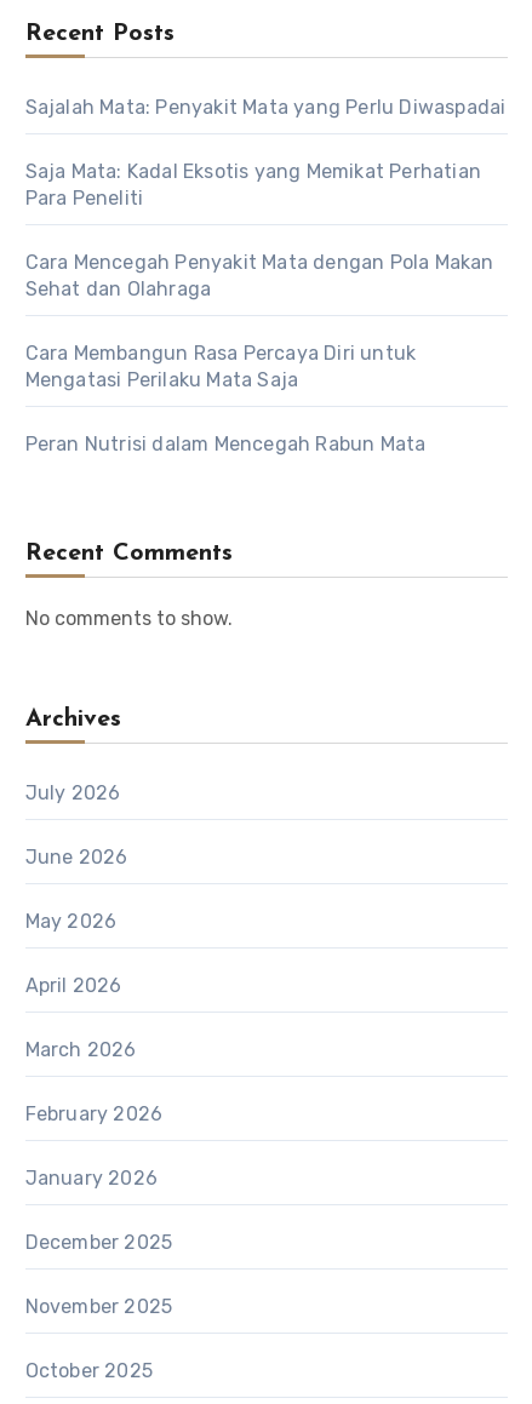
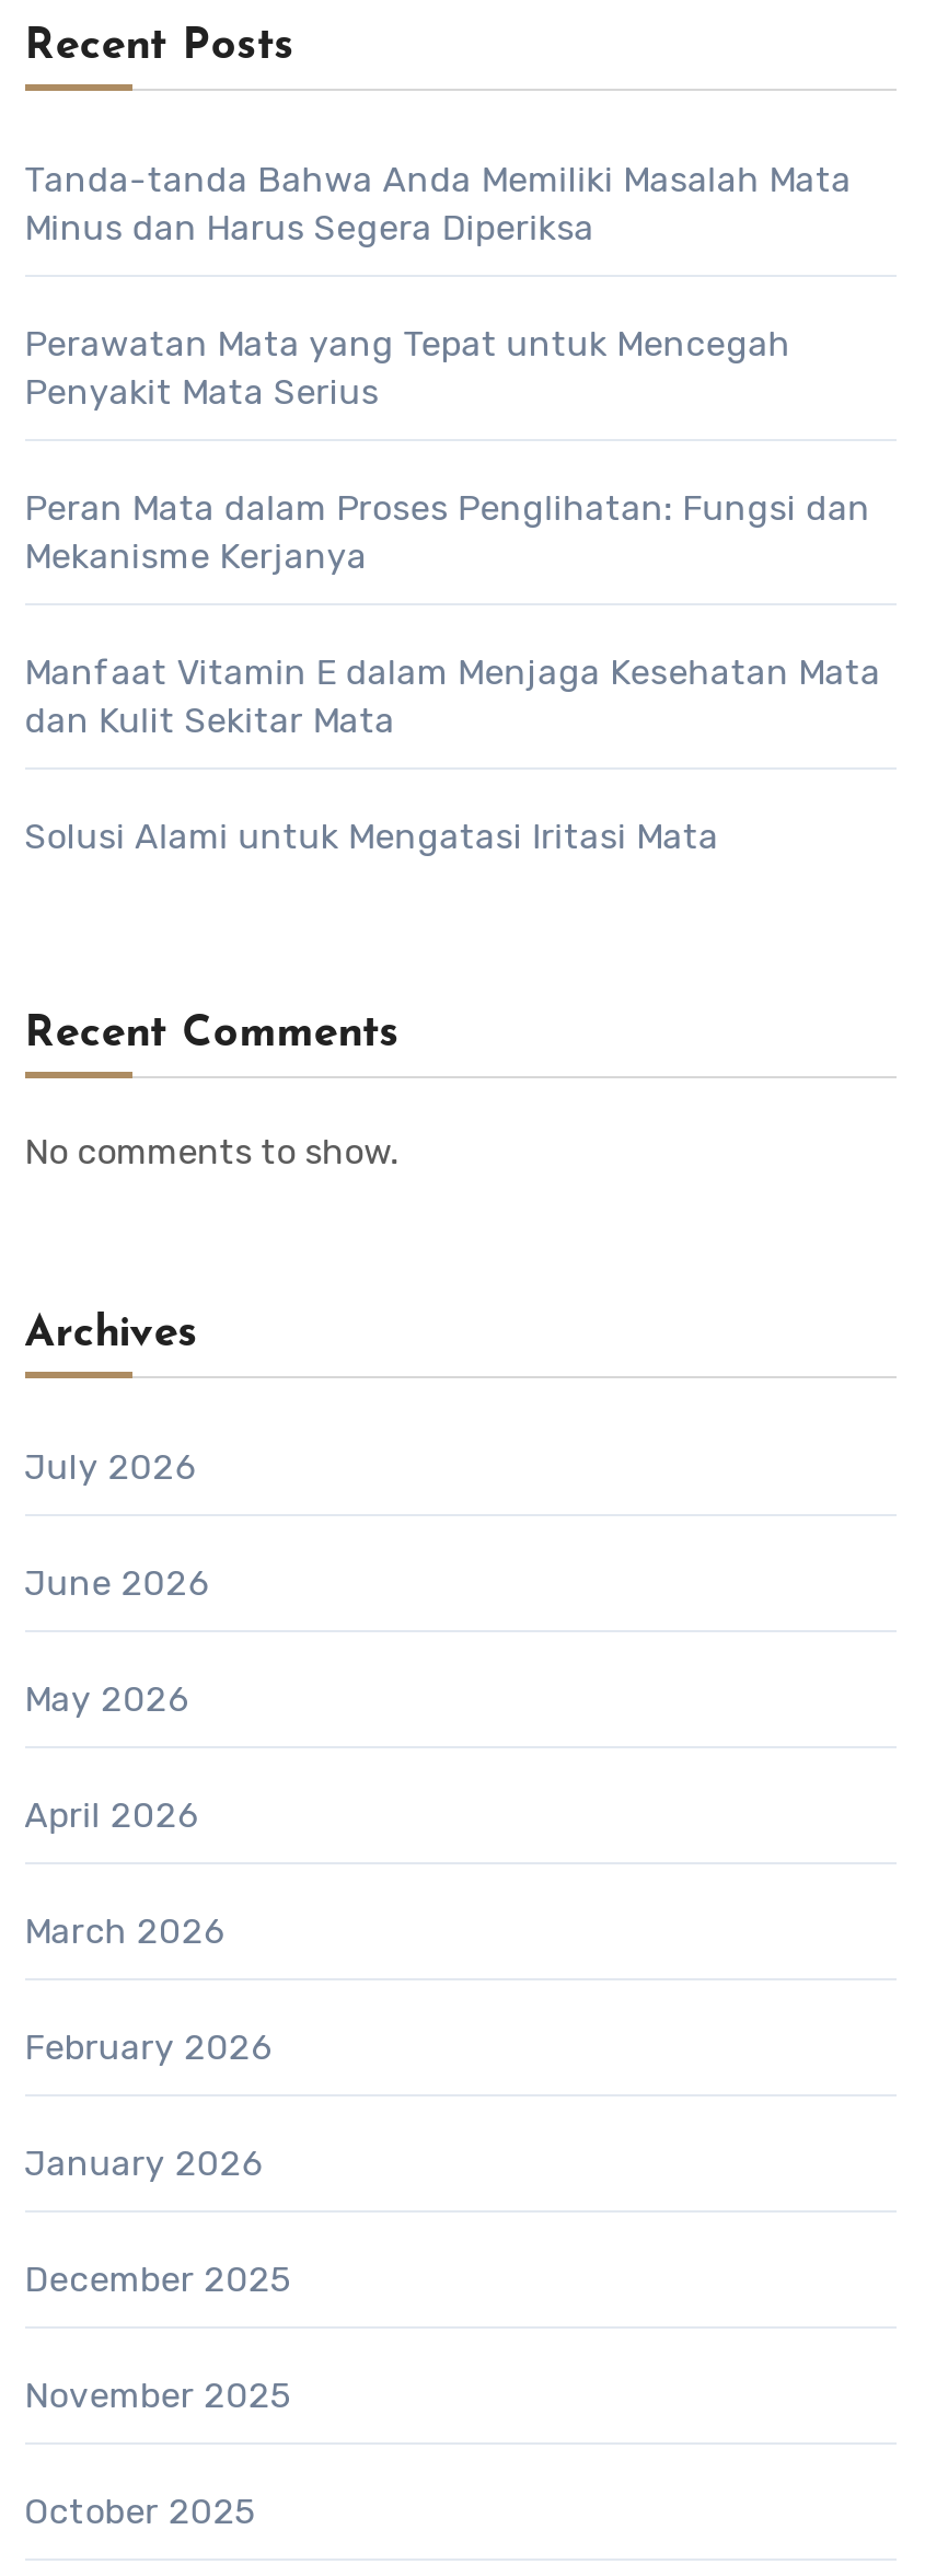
- Sajalah Mata: Penyakit Mata yang Perlu Diwaspadai
+ Tanda-tanda Bahwa Anda Memiliki Masalah Mata
+ Minus dan Harus Segera Diperiksa

- Saja Mata: Kadal Eksotis yang Memikat Perhatian
- Para Peneliti
+ Perawatan Mata yang Tepat untuk Mencegah
+ Penyakit Mata Serius

- Cara Mencegah Penyakit Mata dengan Pola Makan
- Sehat dan Olahraga
+ Peran Mata dalam Proses Penglihatan: Fungsi dan
+ Mekanisme Kerjanya

- Cara Membangun Rasa Percaya Diri untuk
- Mengatasi Perilaku Mata Saja
+ Manfaat Vitamin E dalam Menjaga Kesehatan Mata
+ dan Kulit Sekitar Mata

- Peran Nutrisi dalam Mencegah Rabun Mata
+ Solusi Alami untuk Mengatasi Iritasi Mata
